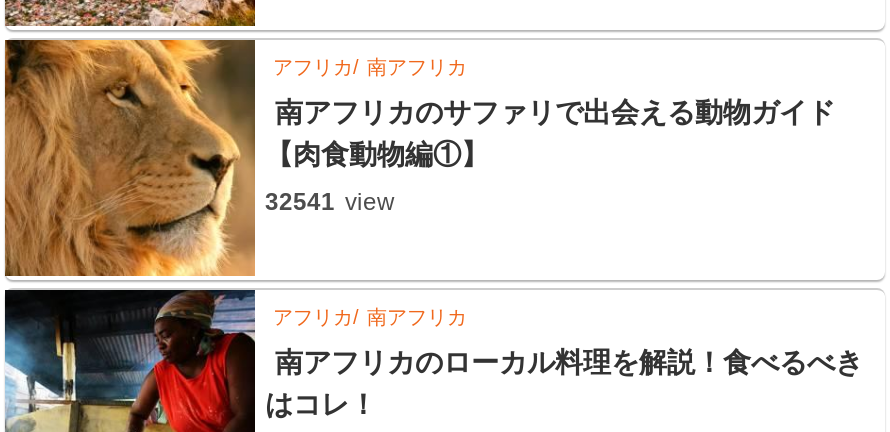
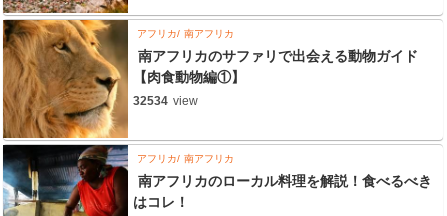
- 32541 view
+ 32534 view
